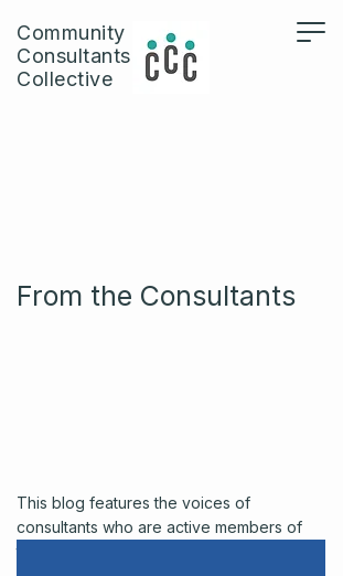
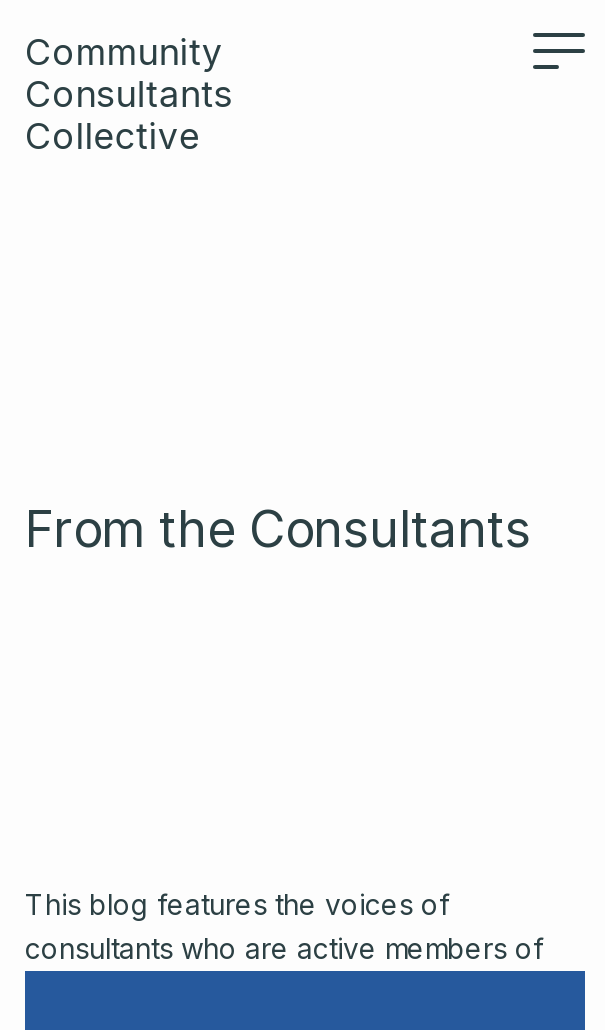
- [image]
